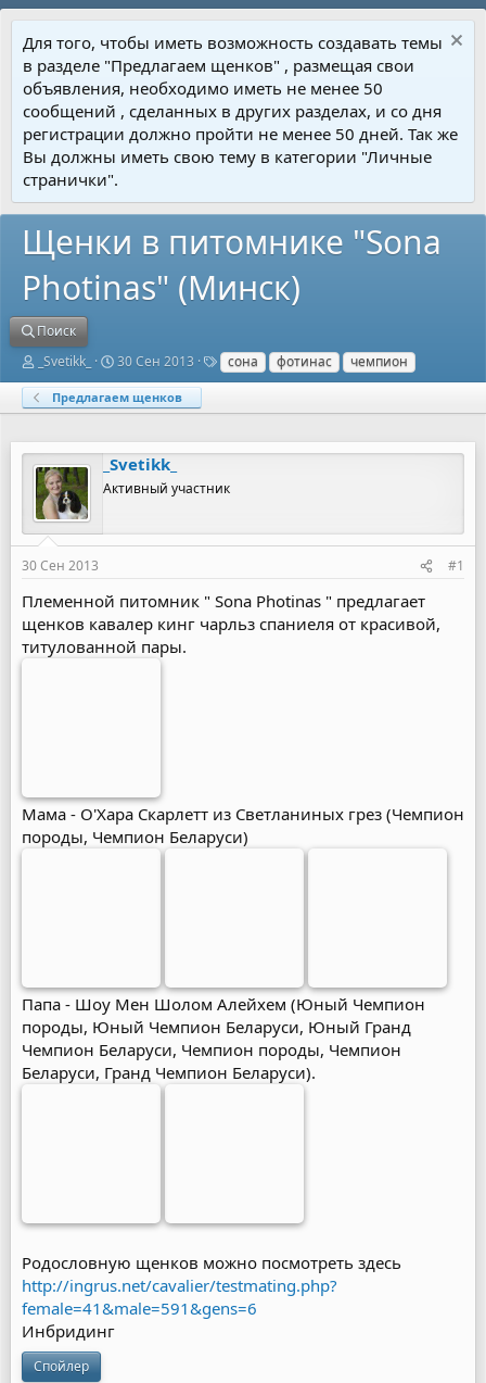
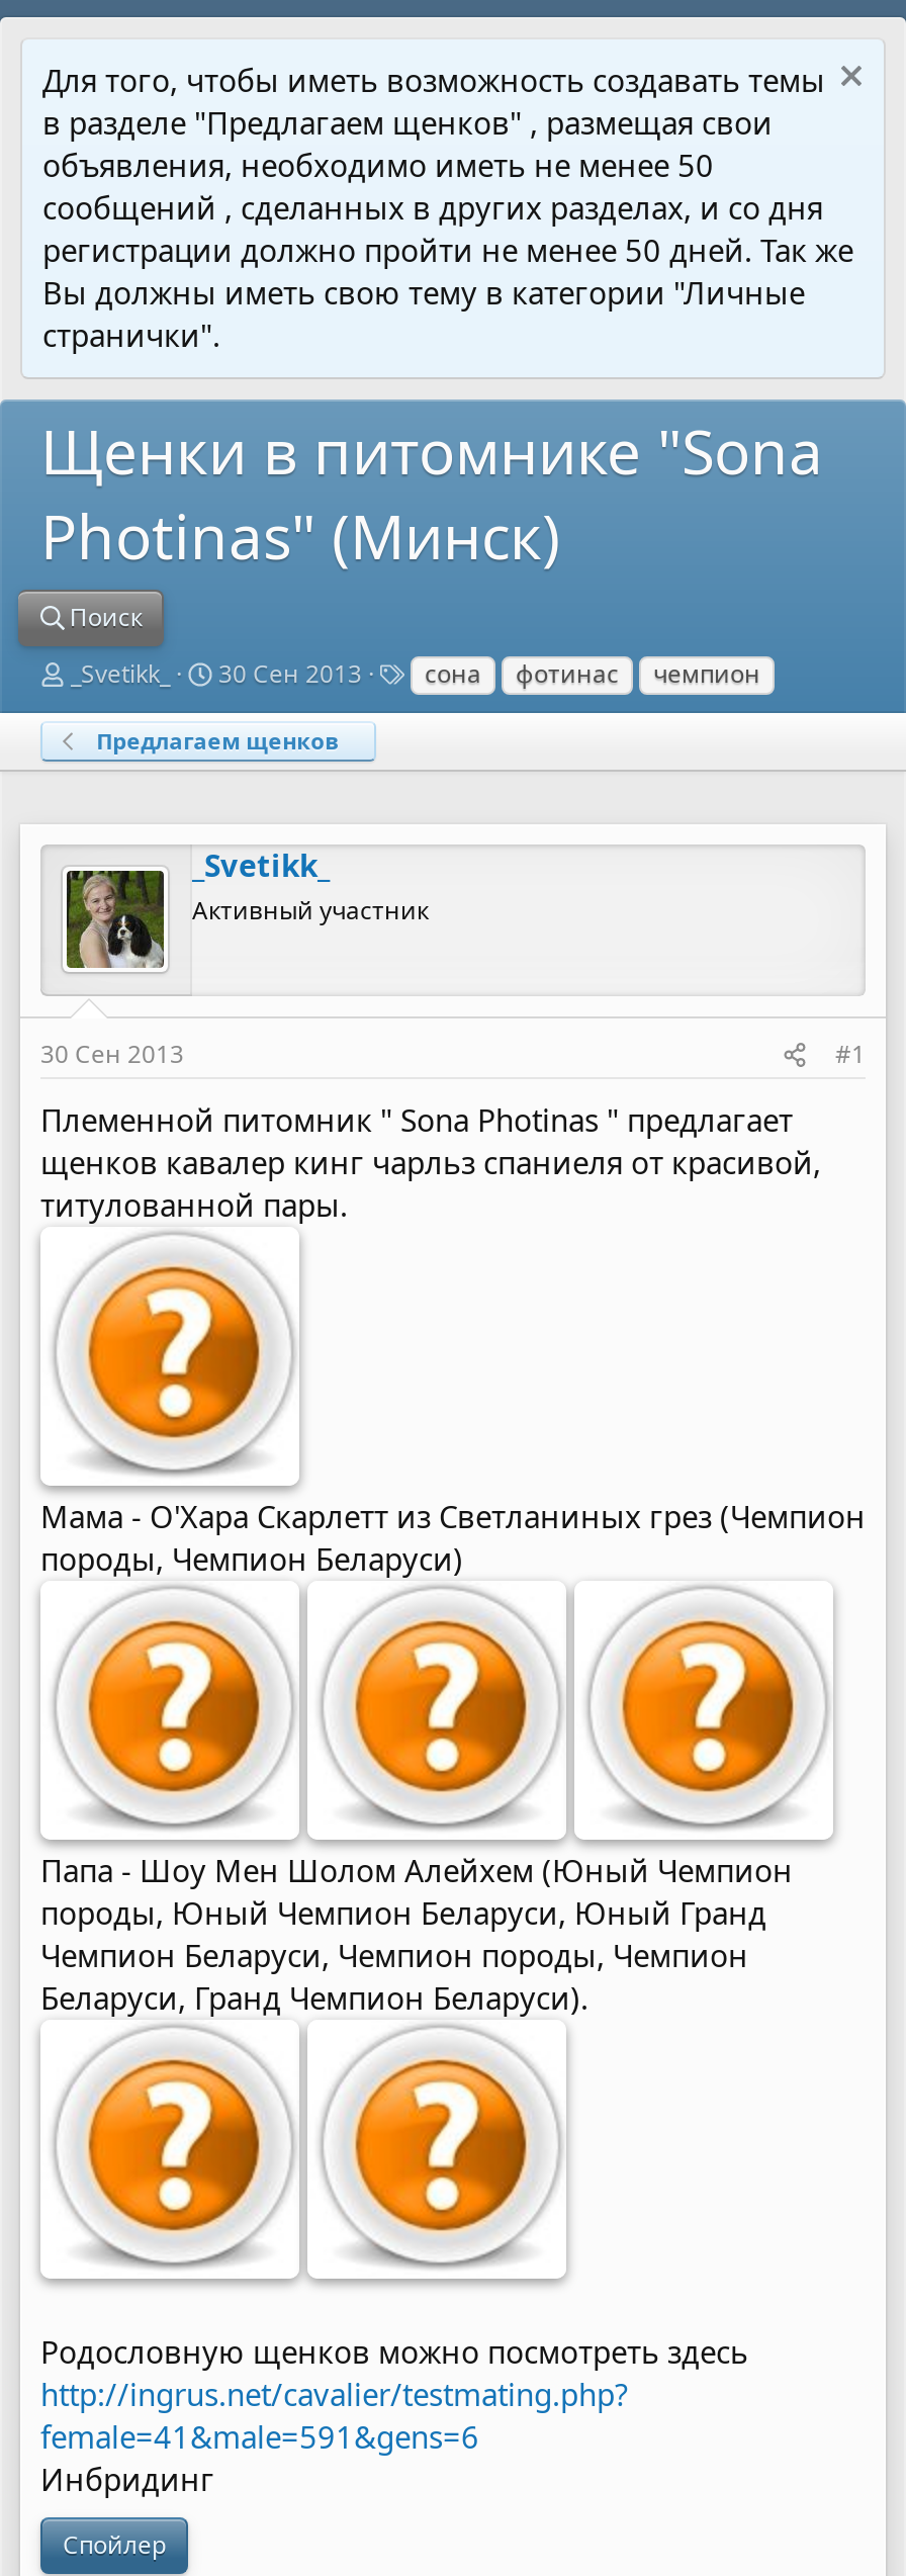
+ [image]

+ [image]

+ [image]

+ [image]

+ [image]

+ [image]
